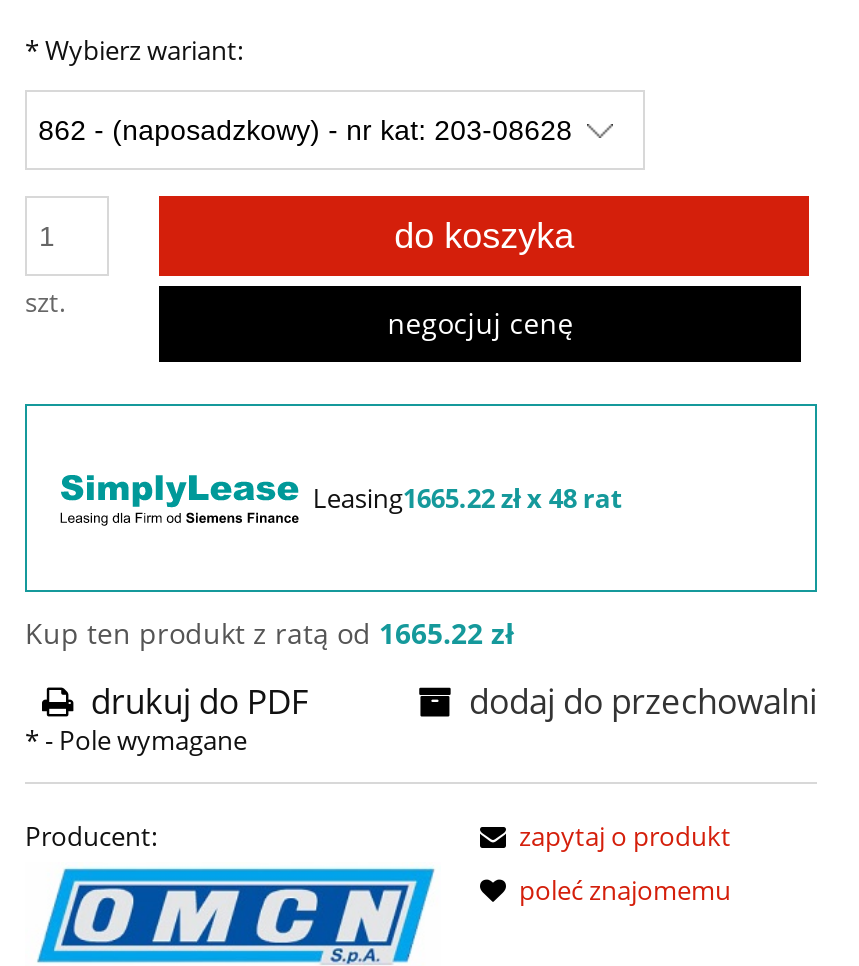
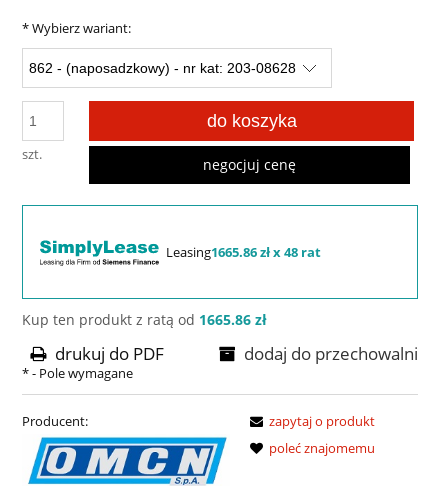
- Leasing1665.22 zł x 48 rat
+ Leasing1665.86 zł x 48 rat

- Kup ten produkt z ratą od 1665.22 zł
+ Kup ten produkt z ratą od 1665.86 zł
